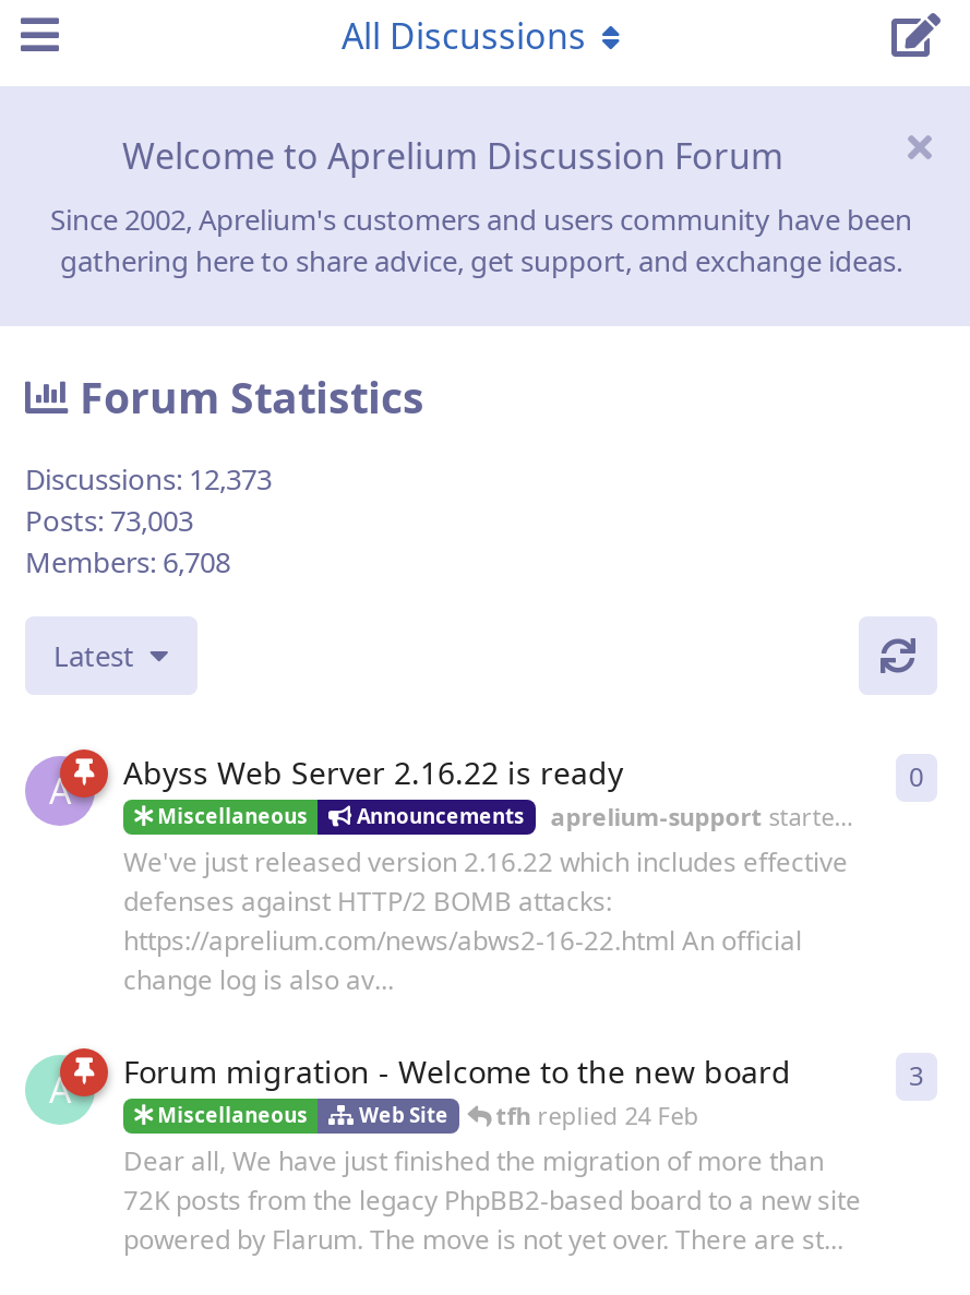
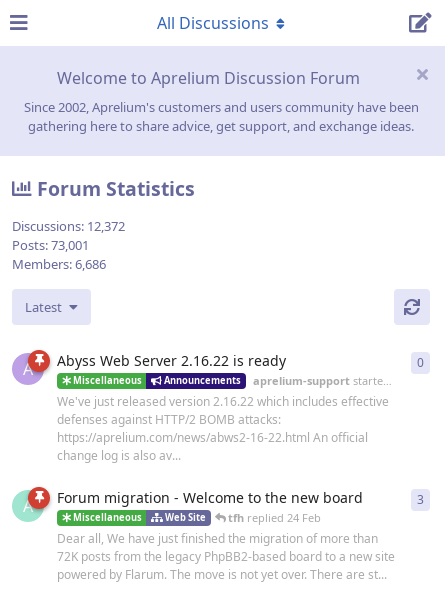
- Discussions: 12,373
+ Discussions: 12,372

- Posts: 73,003
+ Posts: 73,001

- Members: 6,708
+ Members: 6,686
